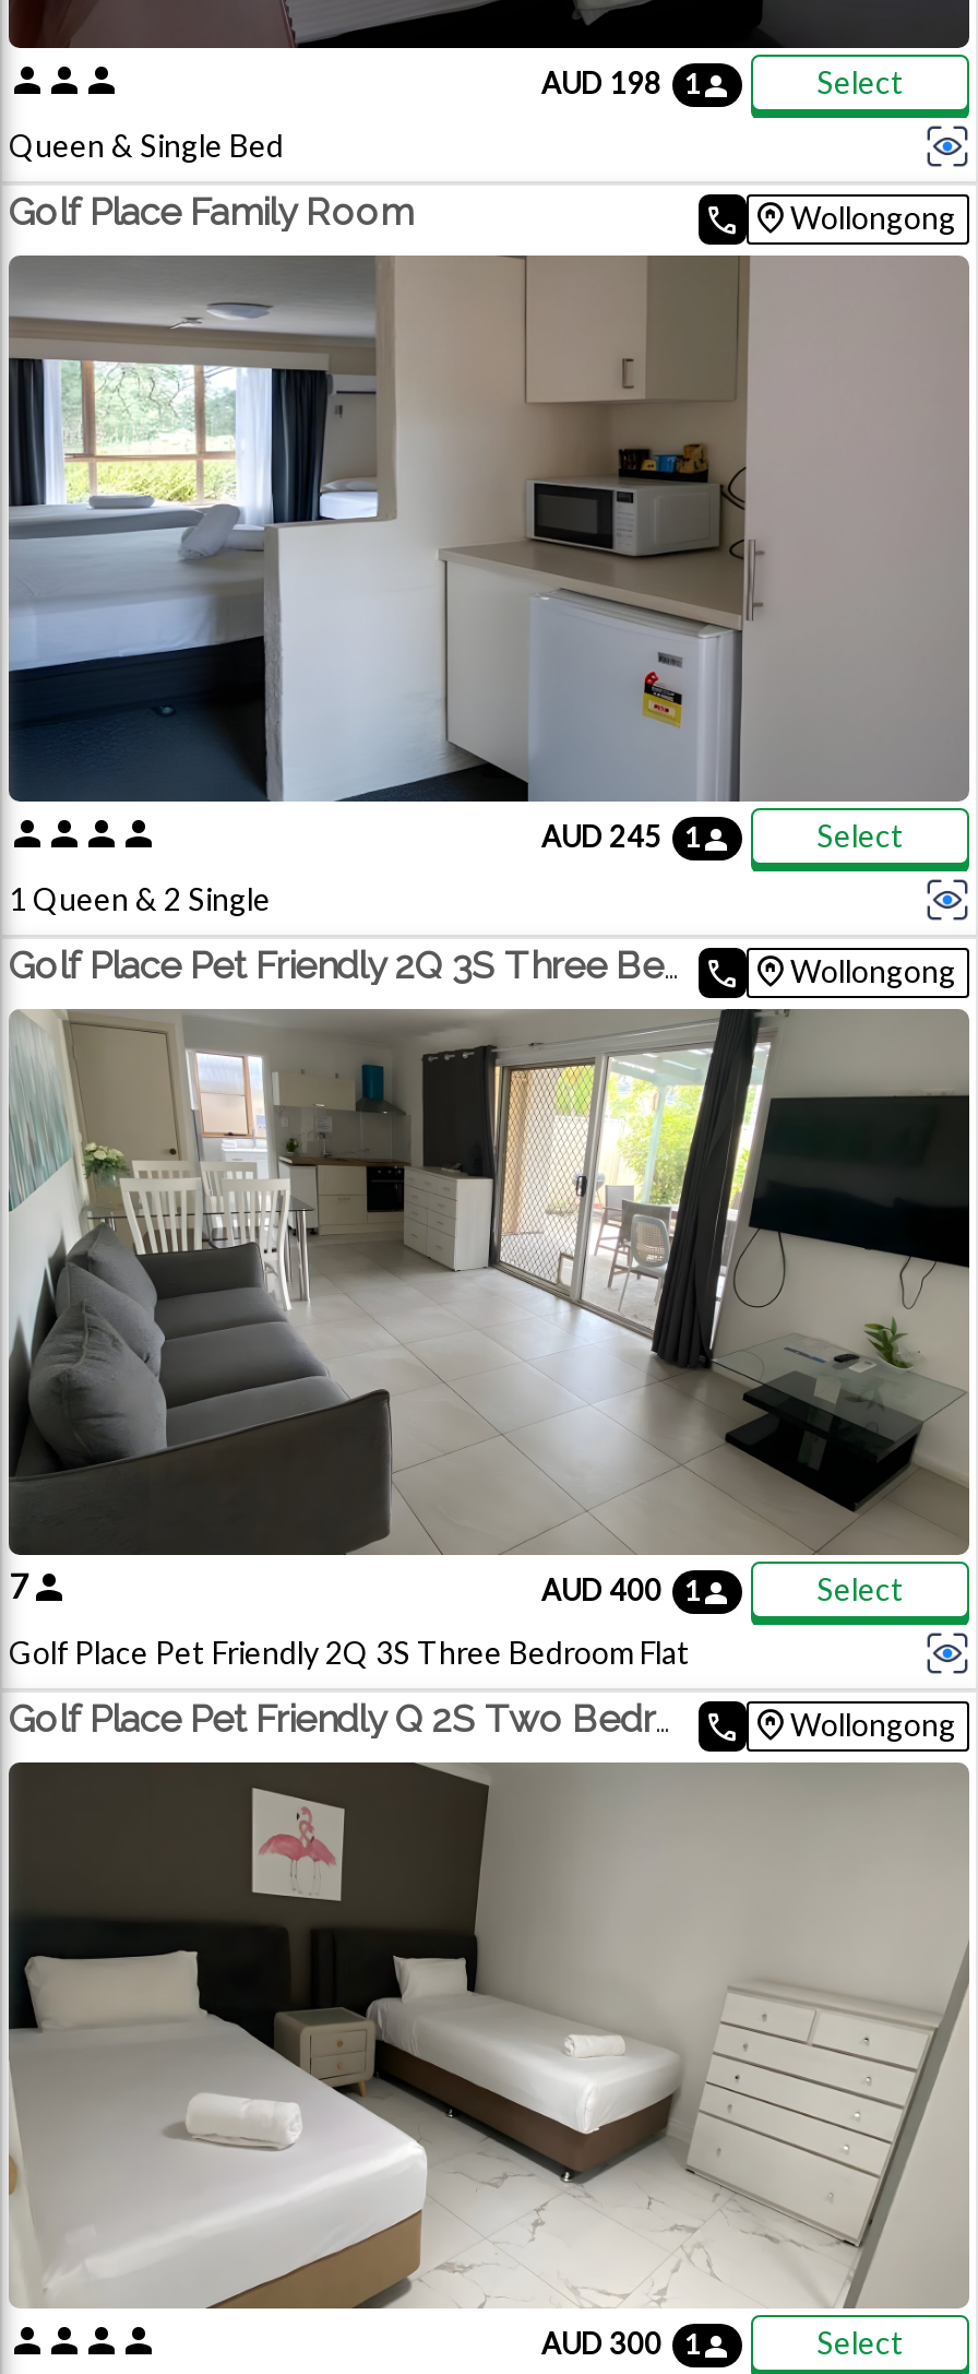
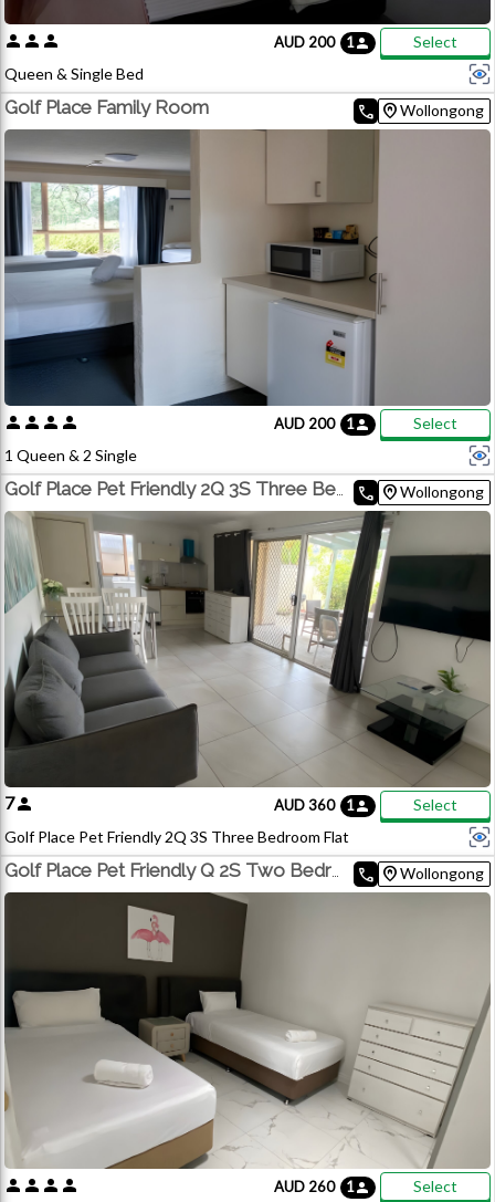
- AUD 198
+ AUD 200

- AUD 245
+ AUD 200

- AUD 400
+ AUD 360

- AUD 300
+ AUD 260
